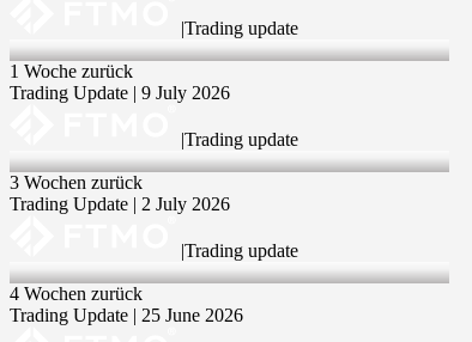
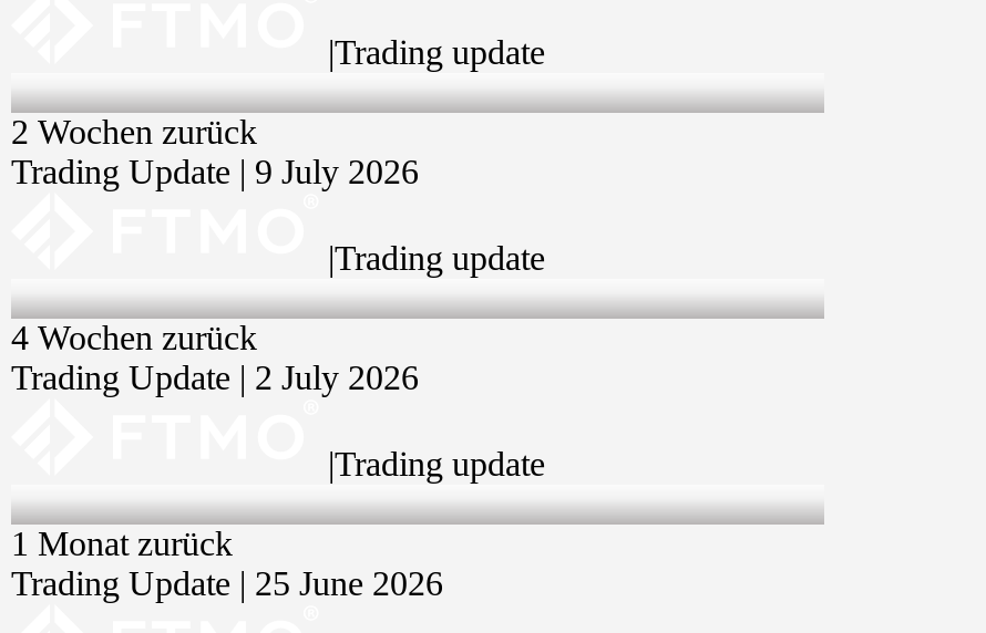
- 1 Woche zurück
+ 2 Wochen zurück

- 3 Wochen zurück

moved up: 4 Wochen zurück

+ 1 Monat zurück
